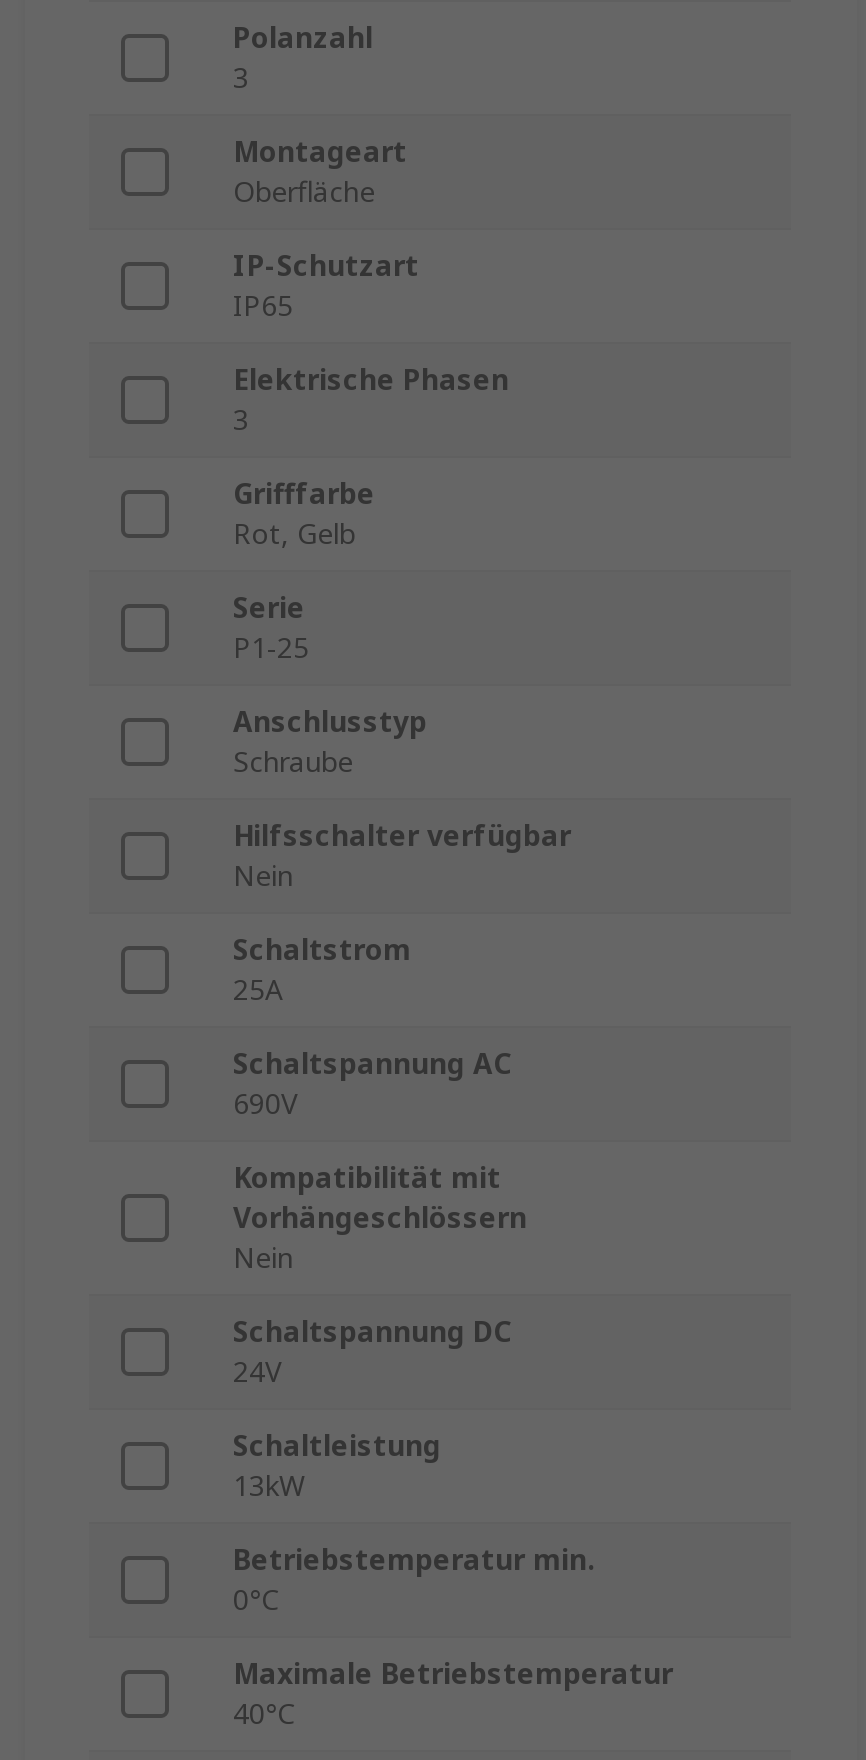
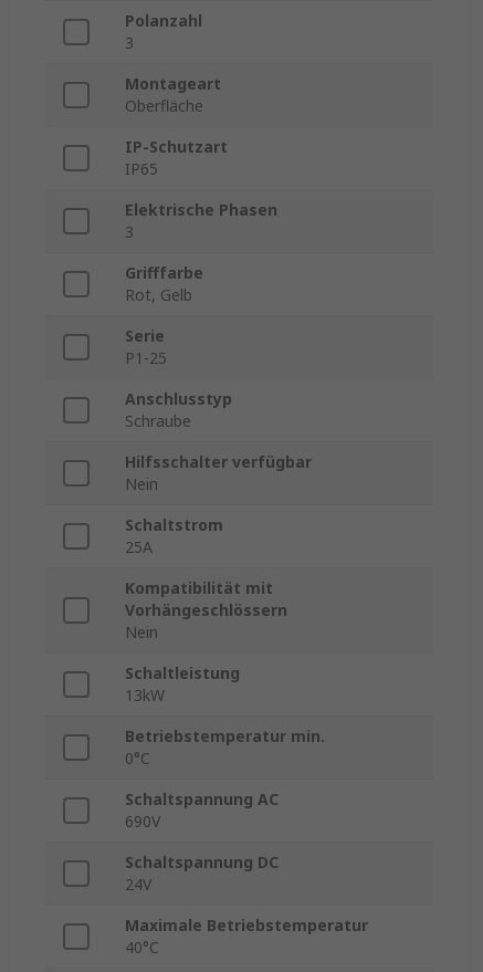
moved down: Schaltspannung AC | 690V

moved up: Kompatibilität mit | Vorhängeschlössern | Nein

moved down: Schaltspannung DC | 24V

moved up: Schaltleistung | 13kW | Betriebstemperatur min. | 0°C
